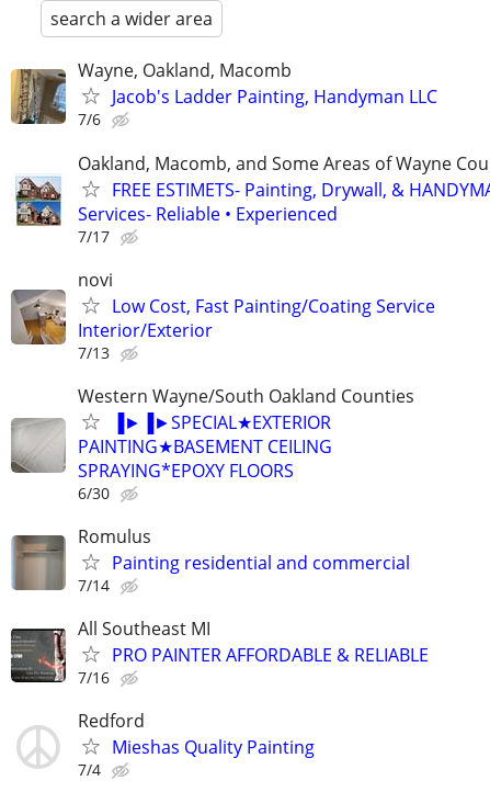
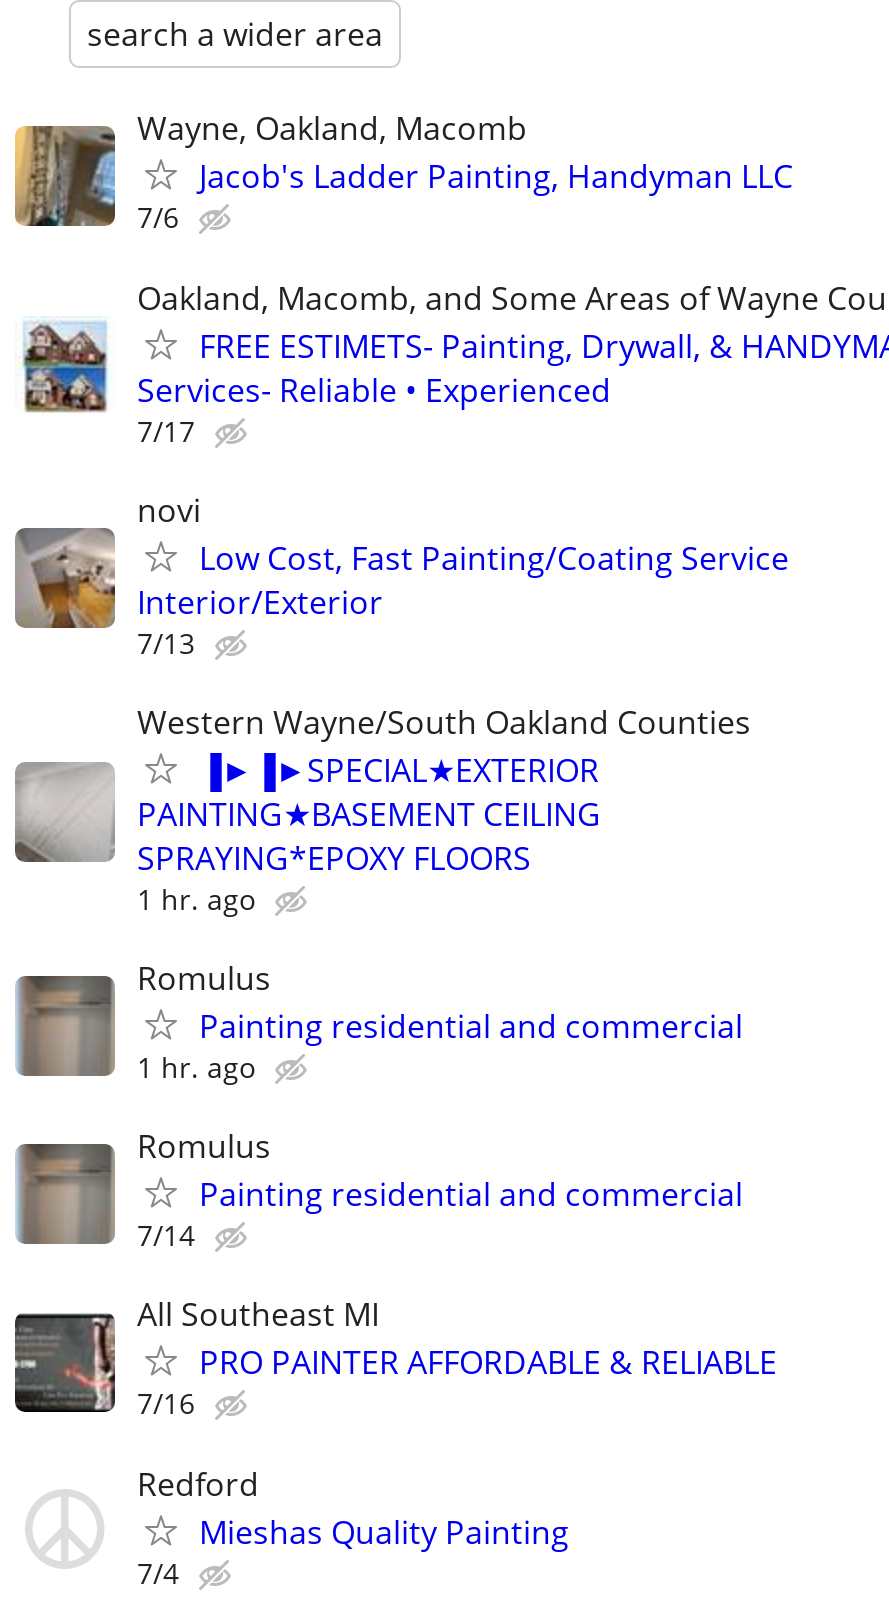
- 6/30
+ 1 hr. ago
+ Romulus
+ Painting residential and commercial
+ 1 hr. ago
